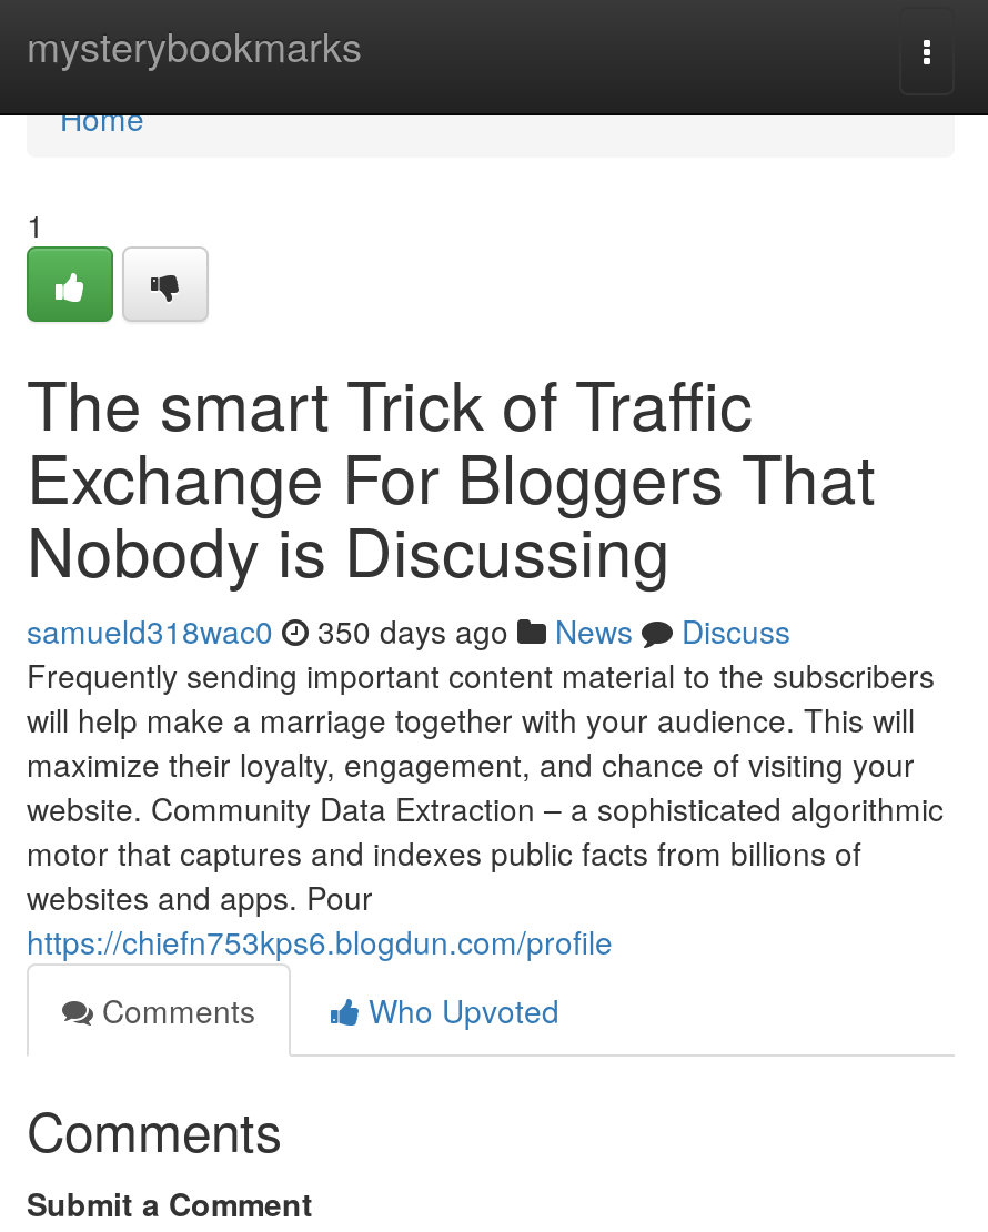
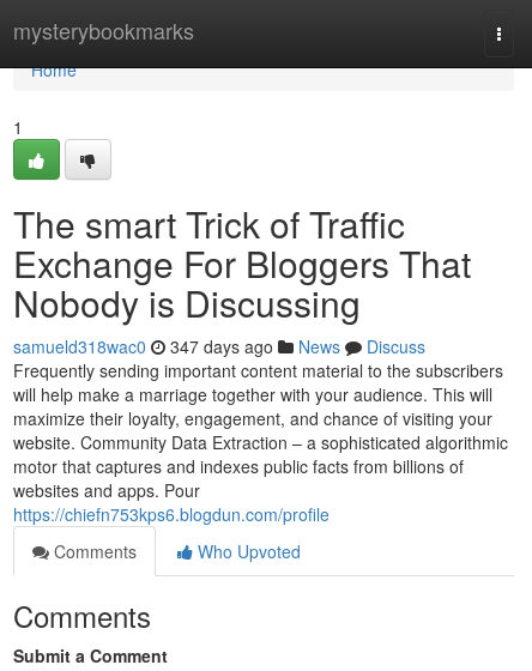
- samueld318wac0 350 days ago News Discuss
+ samueld318wac0 347 days ago News Discuss
